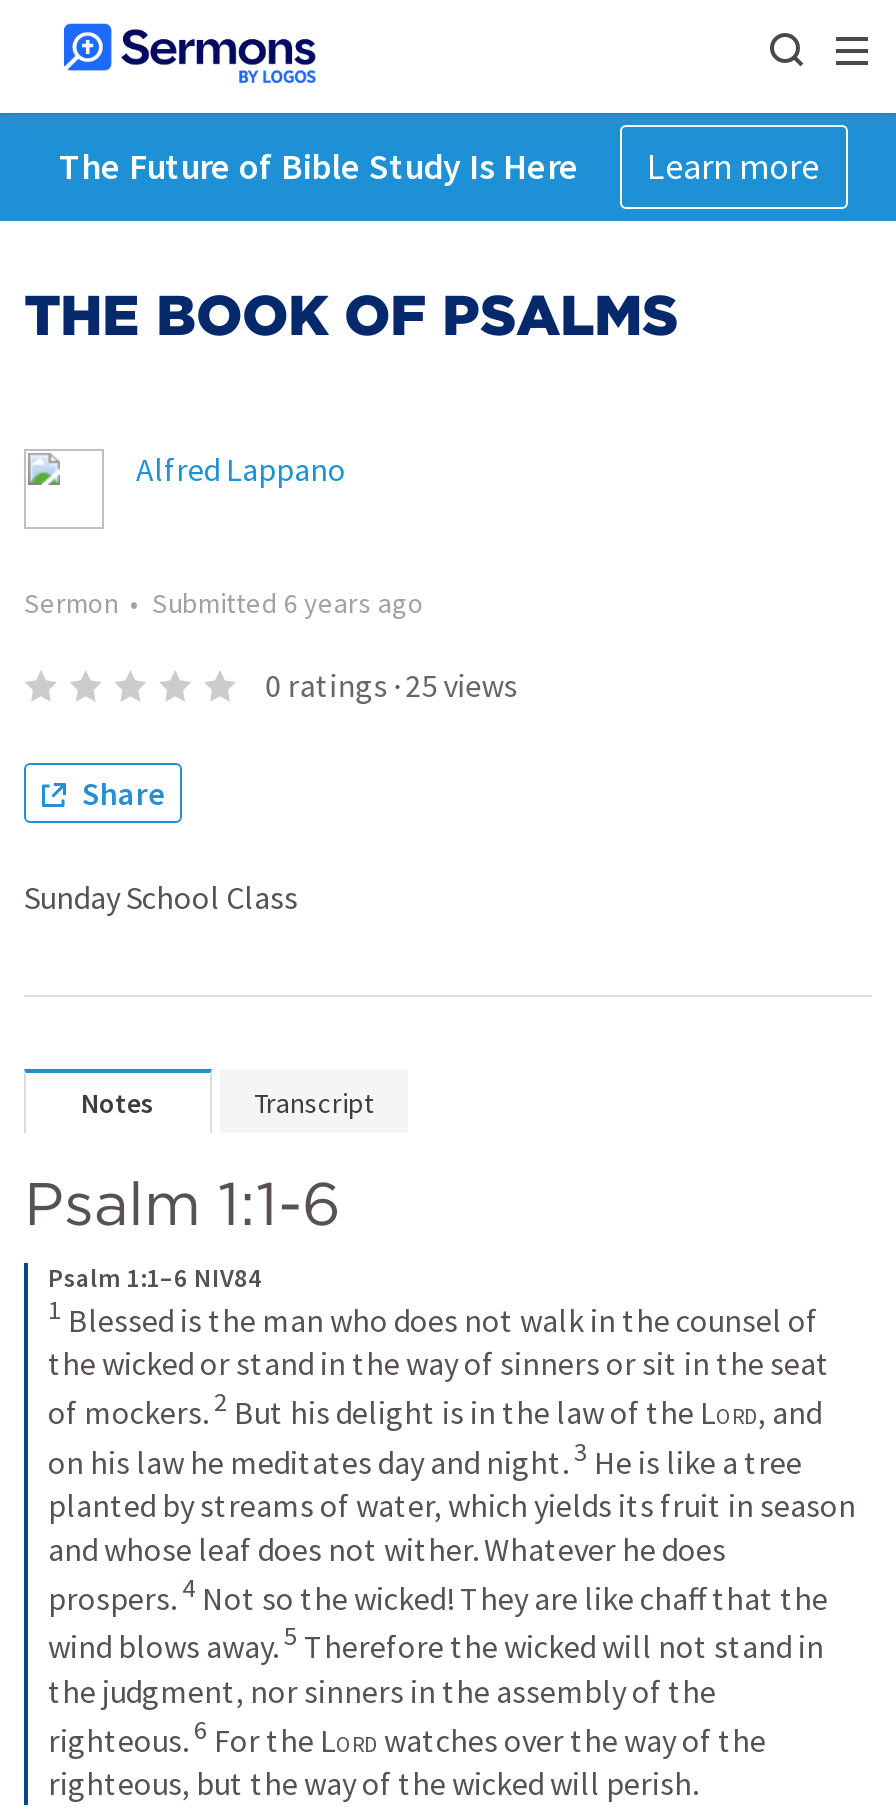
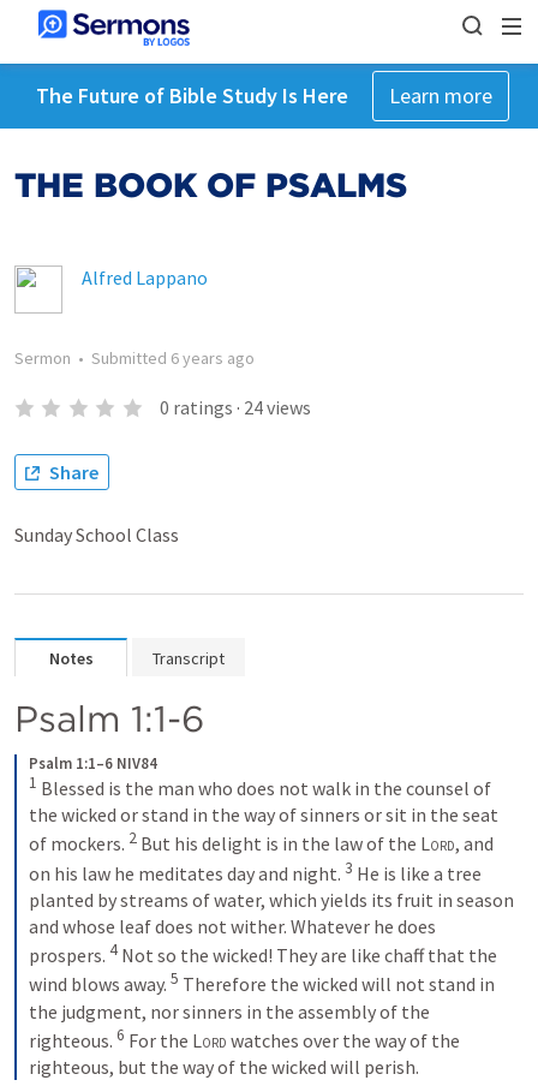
- 0 ratings · 25 views
+ 0 ratings · 24 views
